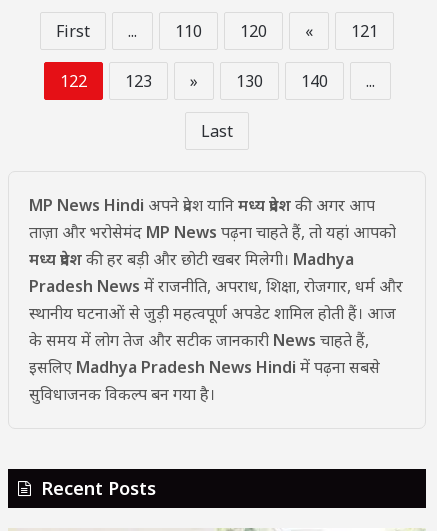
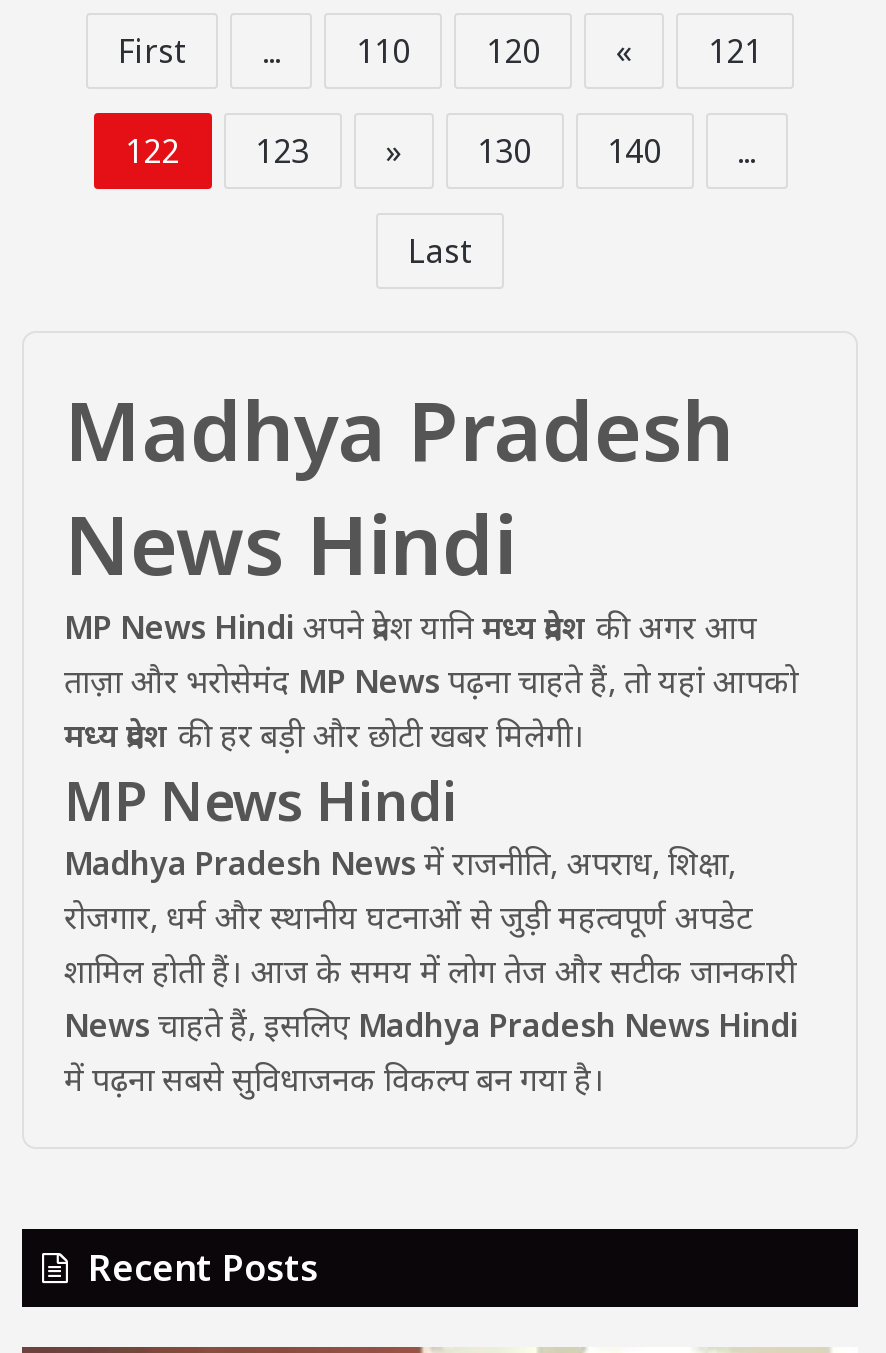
+ Madhya Pradesh
+ News Hindi

- मध्य प्रदेश की हर बड़ी और छोटी खबर मिलेगी। Madhya
- Pradesh News में राजनीति, अपराध, शिक्षा, रोजगार, धर्म और
- स्थानीय घटनाओं से जुड़ी महत्वपूर्ण अपडेट शामिल होती हैं। आज
- के समय में लोग तेज और सटीक जानकारी News चाहते हैं,
- इसलिए Madhya Pradesh News Hindi में पढ़ना सबसे
- सुविधाजनक विकल्प बन गया है।
+ मध्य प्रदेश की हर बड़ी और छोटी खबर मिलेगी।
+ MP News Hindi
+ Madhya Pradesh News में राजनीति, अपराध, शिक्षा,
+ रोजगार, धर्म और स्थानीय घटनाओं से जुड़ी महत्वपूर्ण अपडेट
+ शामिल होती हैं। आज के समय में लोग तेज और सटीक जानकारी
+ News चाहते हैं, इसलिए Madhya Pradesh News Hindi
+ में पढ़ना सबसे सुविधाजनक विकल्प बन गया है।
